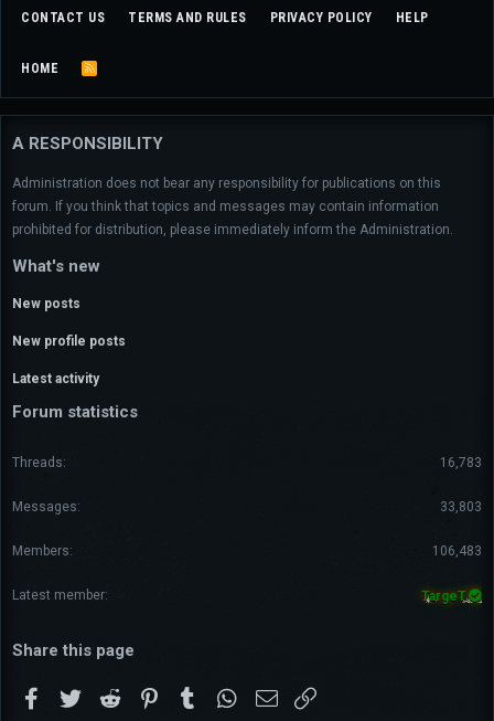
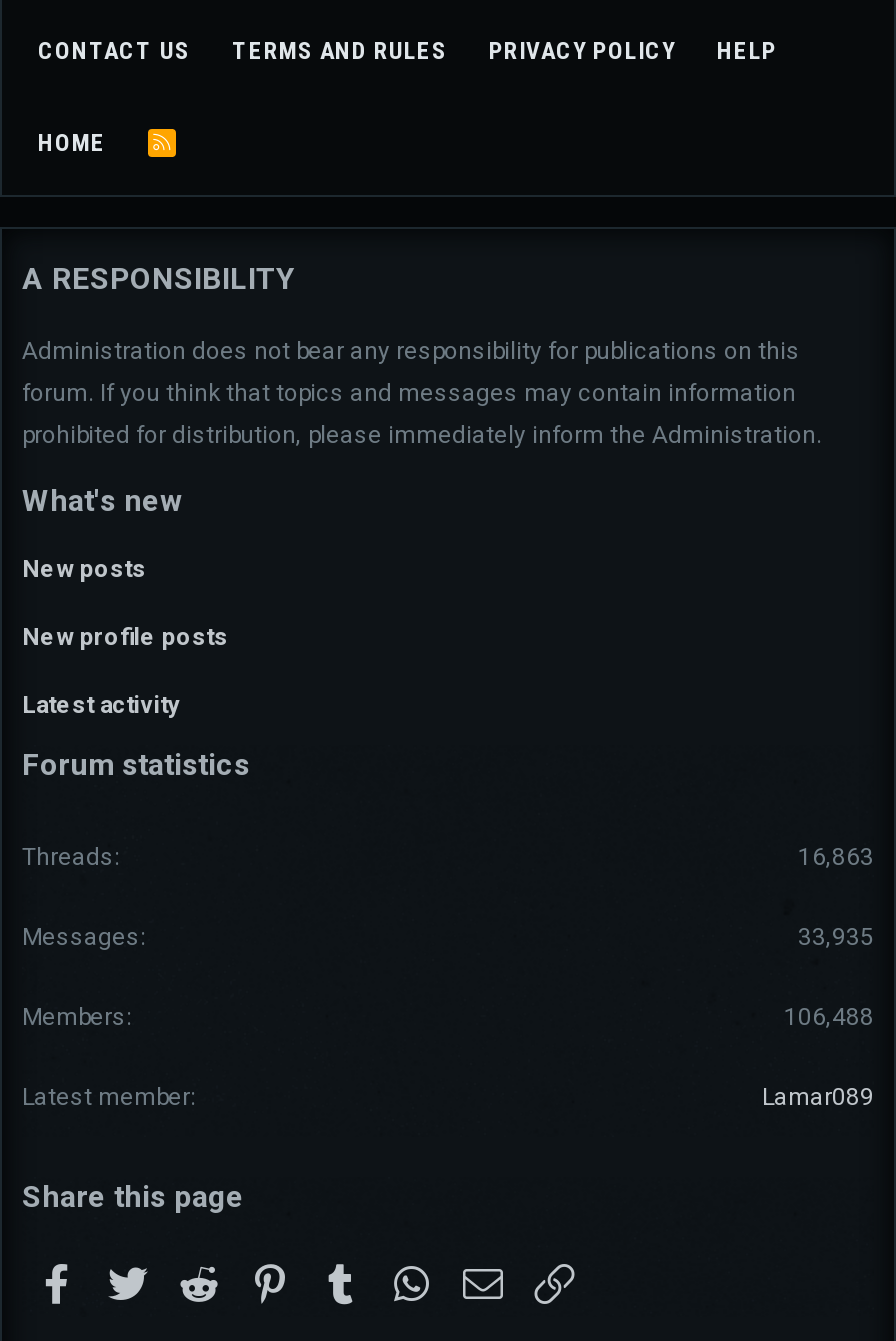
- 16,783
+ 16,863

- 33,803
+ 33,935

- 106,483
+ 106,488

- TargeT
+ Lamar089
